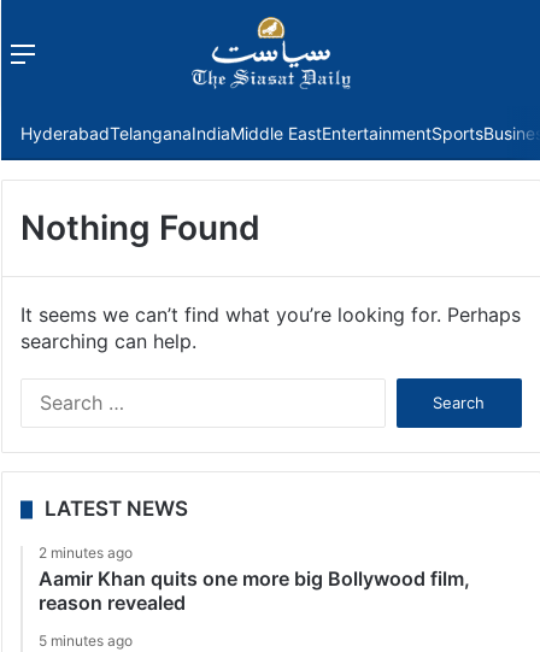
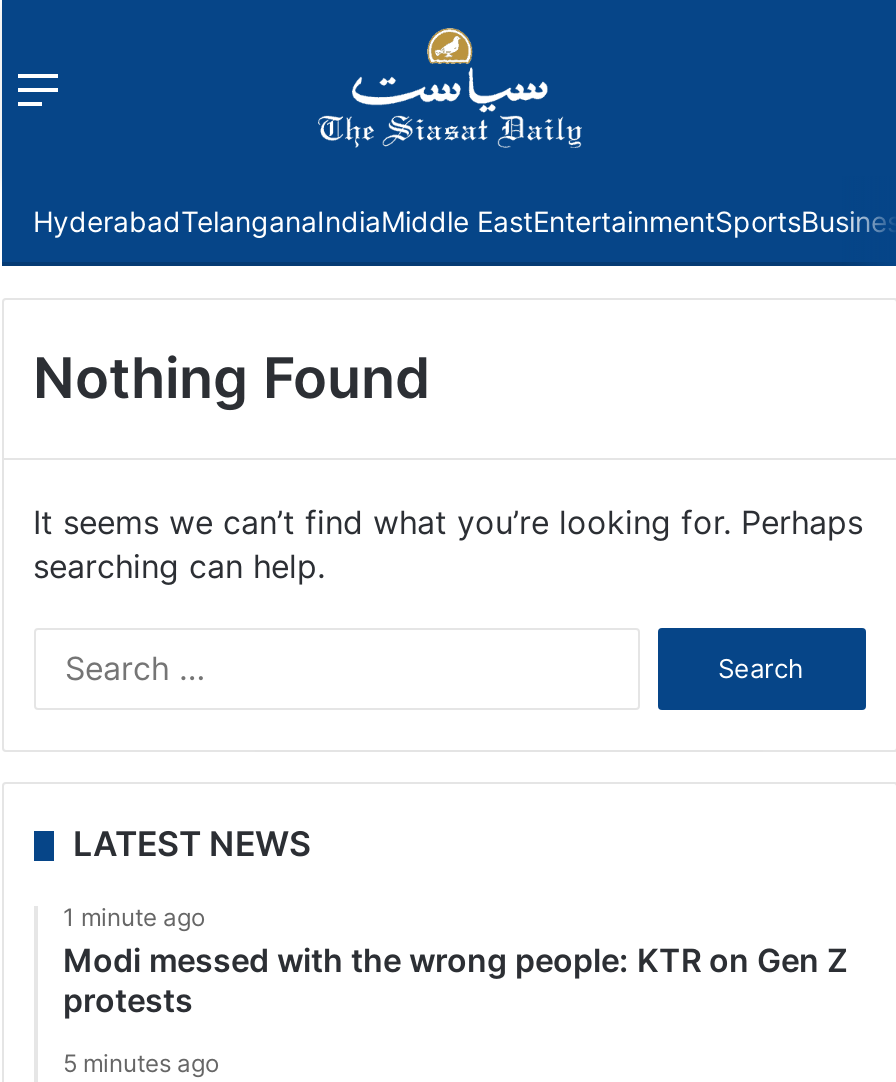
- 2 minutes ago
- Aamir Khan quits one more big Bollywood film,
- reason revealed
+ 1 minute ago
+ Modi messed with the wrong people: KTR on Gen Z
+ protests
